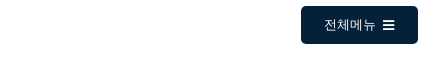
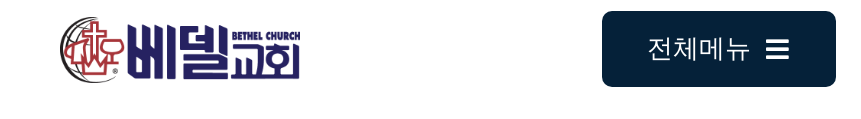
+ [image]
